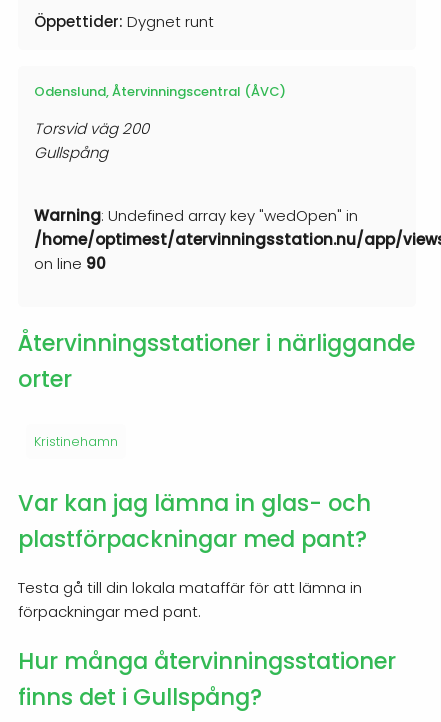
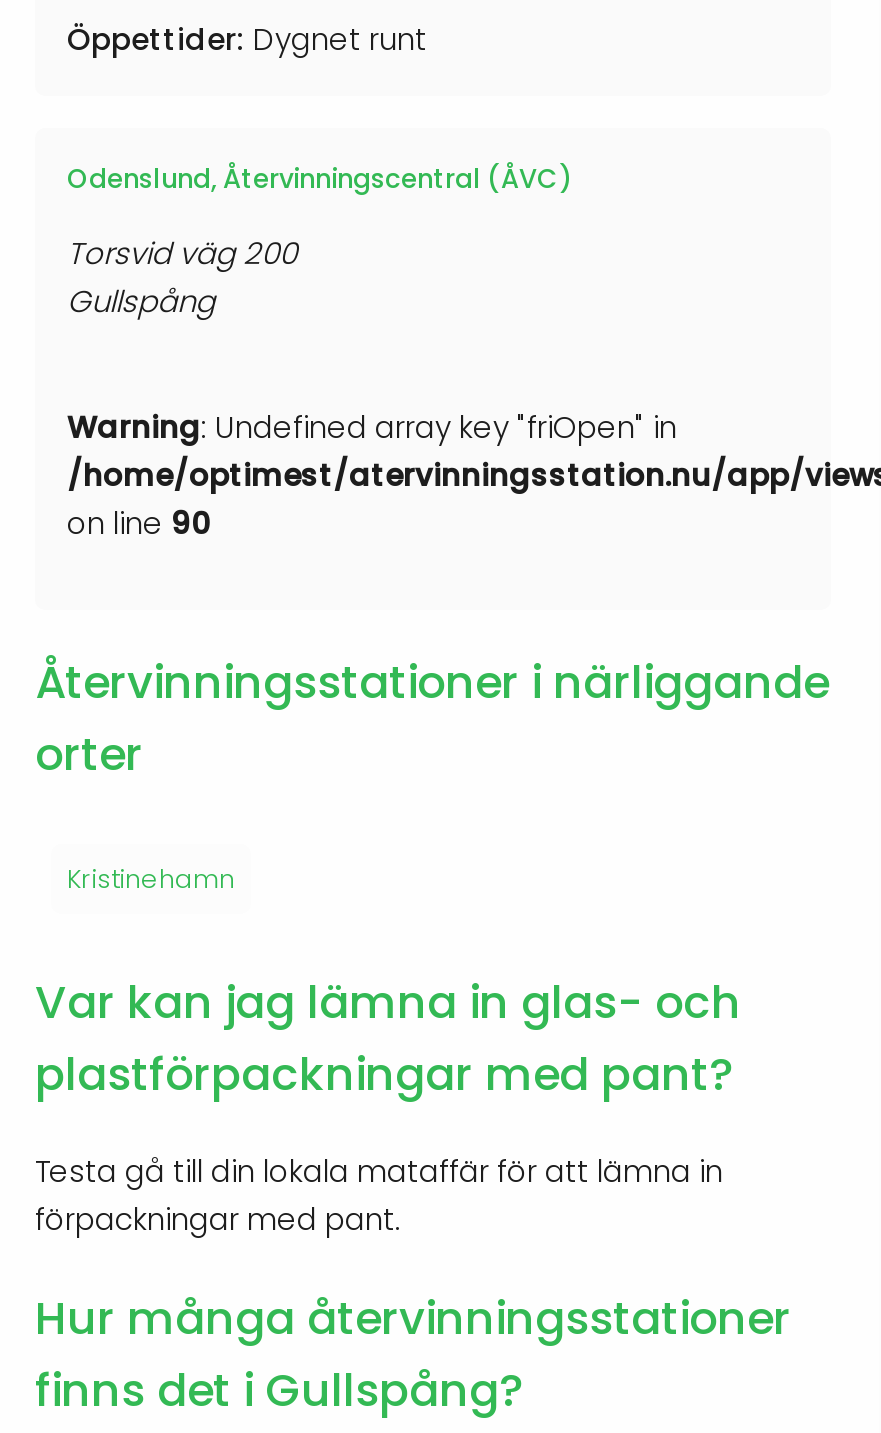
- Warning: Undefined array key "wedOpen" in
+ Warning: Undefined array key "friOpen" in
